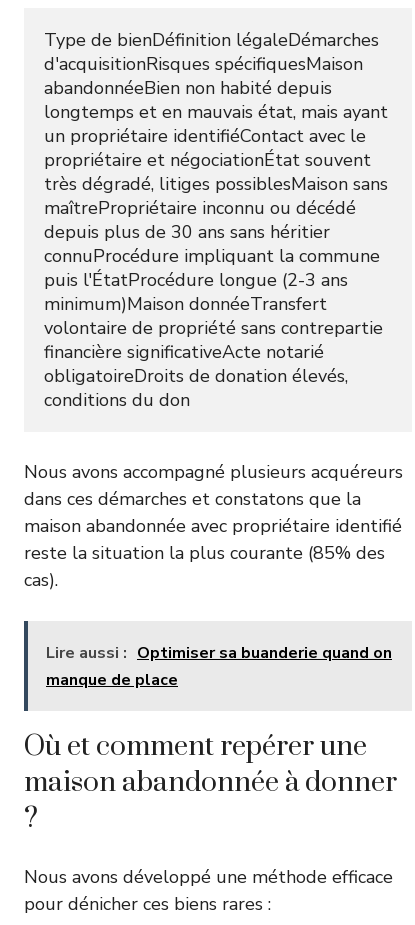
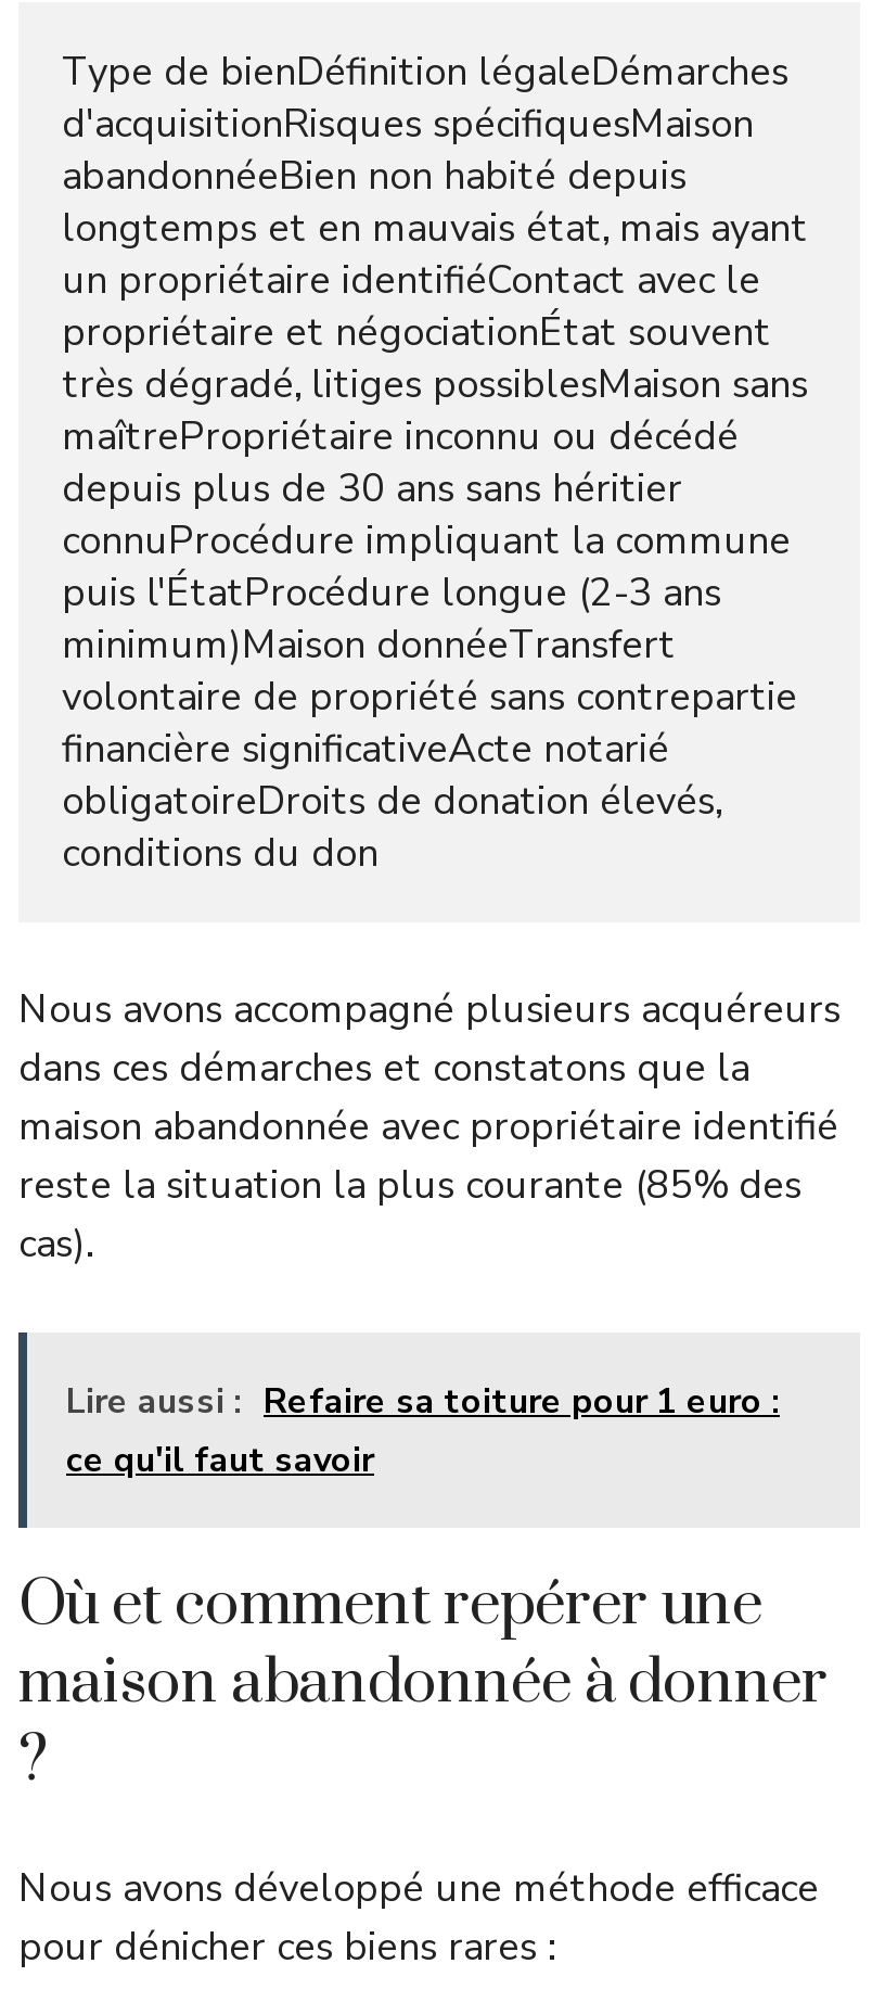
- Lire aussi : Optimiser sa buanderie quand on
- manque de place
+ Lire aussi : Refaire sa toiture pour 1 euro :
+ ce qu'il faut savoir
